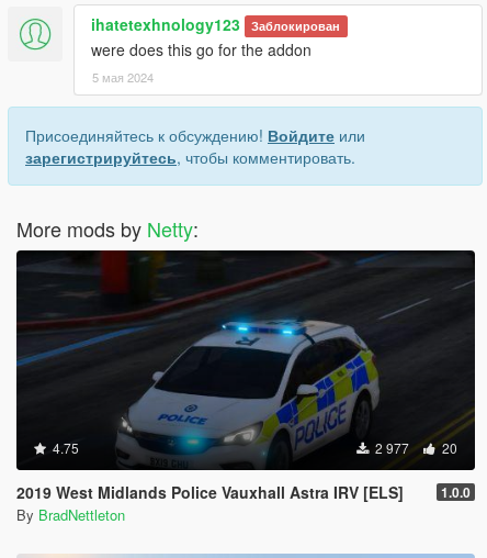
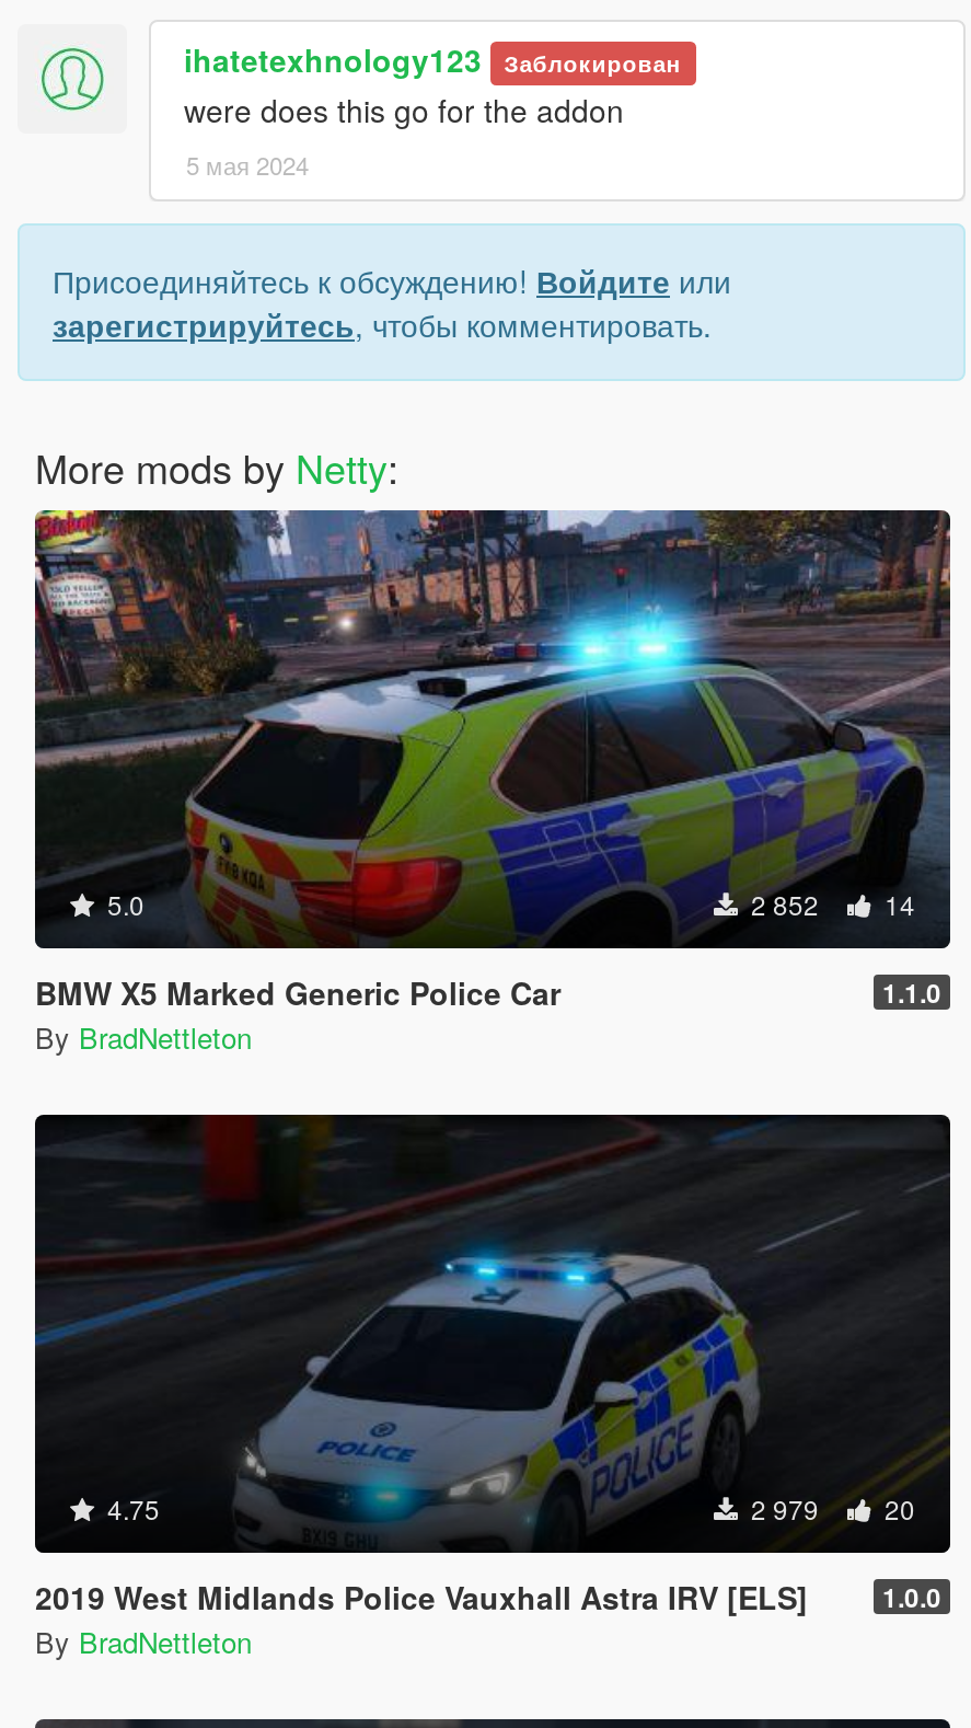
+ [image]
+ 5.0
+ 2 852
+ 14
+ BMW X5 Marked Generic Police Car
+ 1.1.0
+ By BradNettleton

- 2 977 20
+ 2 979 20
